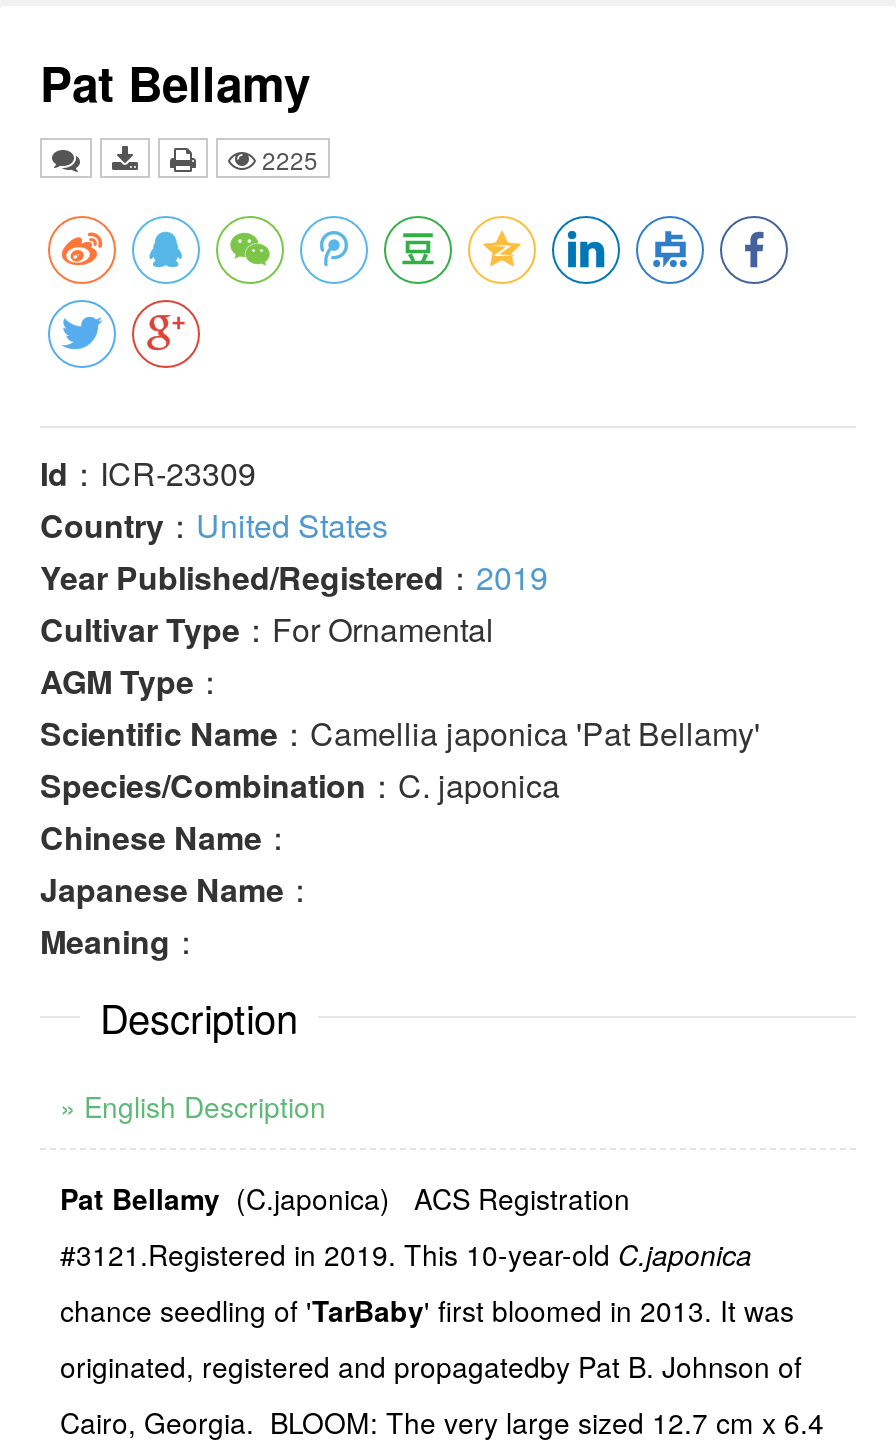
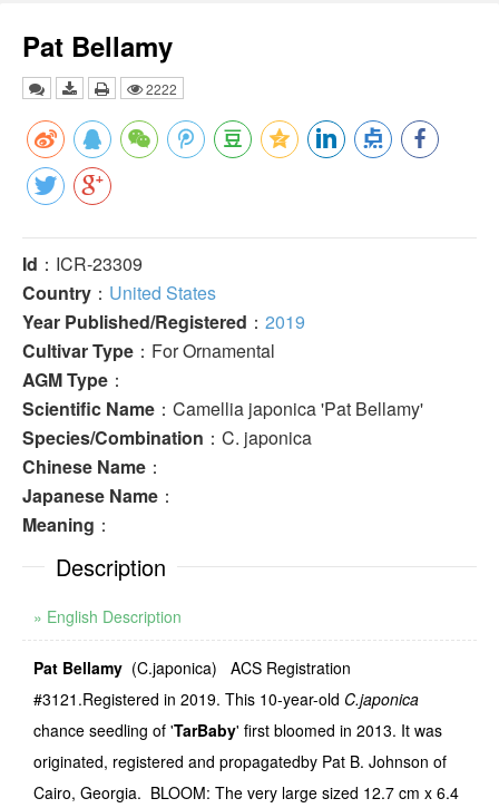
- 2225
+ 2222
